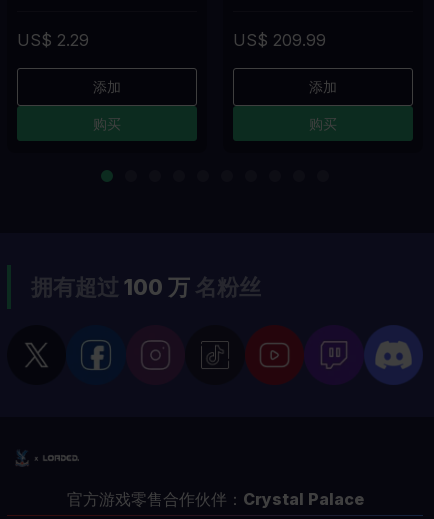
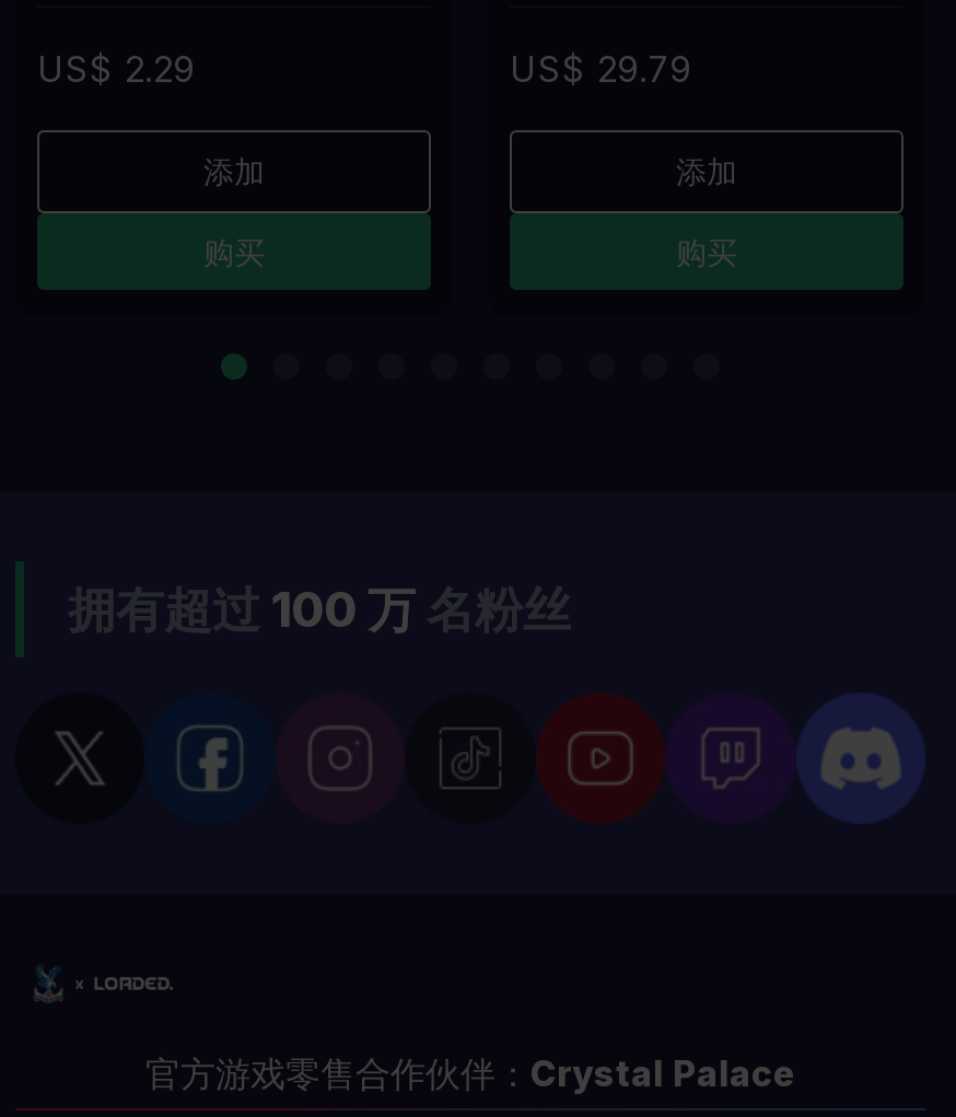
- US$ 209.99
+ US$ 29.79
